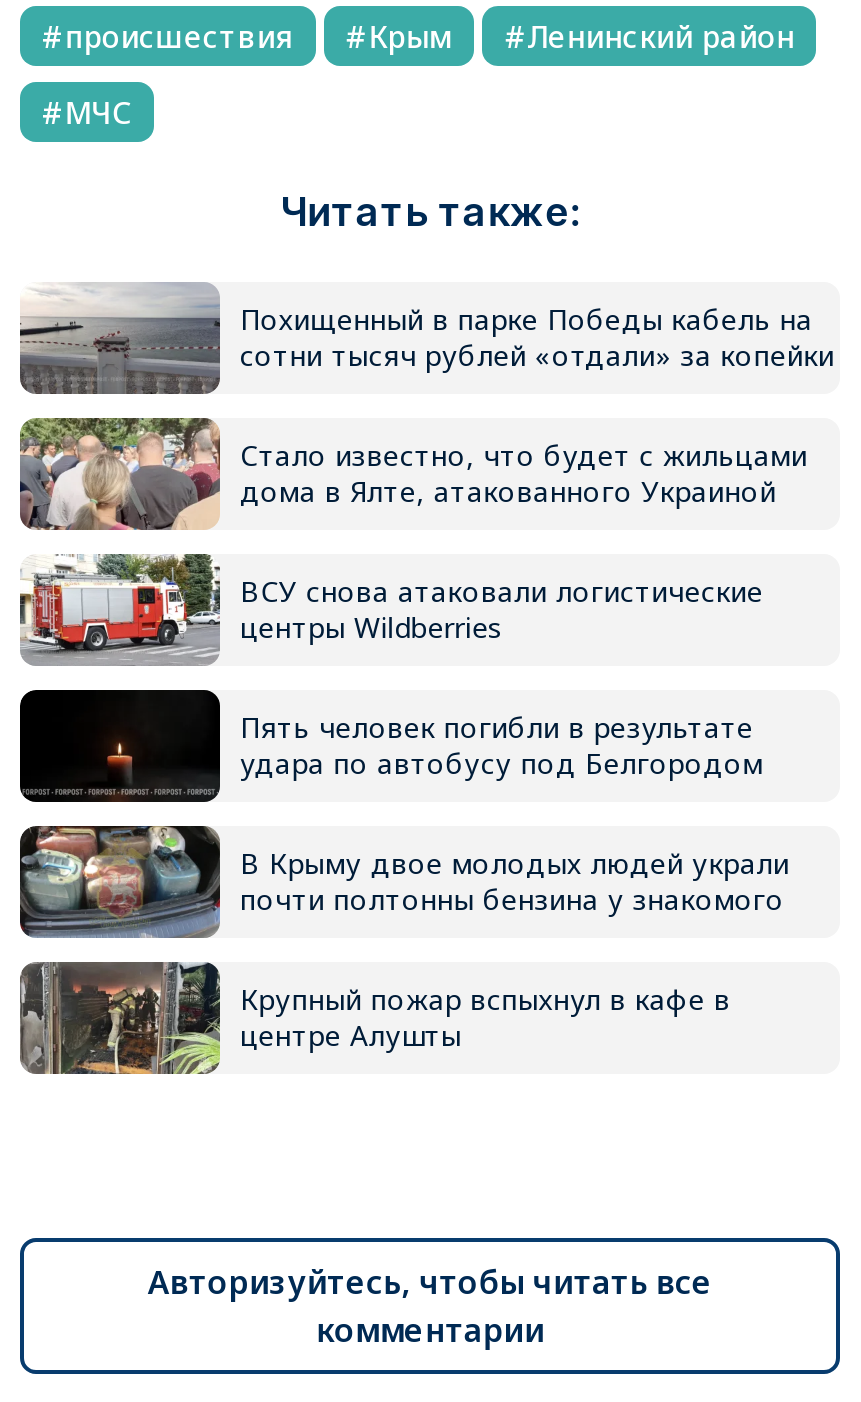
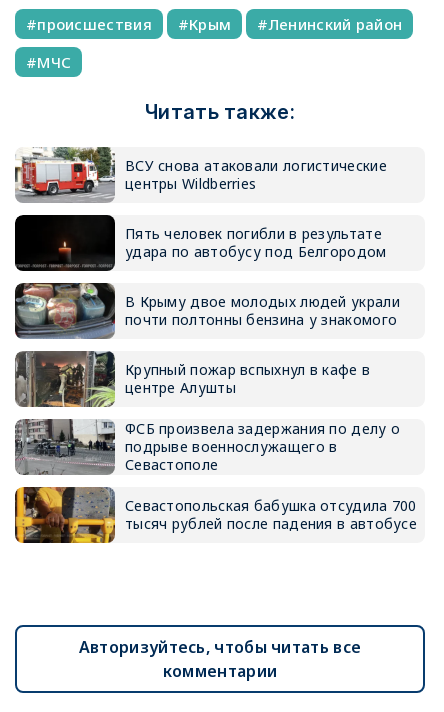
- [image]
- Похищенный в парке Победы кабель на
- сотни тысяч рублей «отдали» за копейки
- Стало известно, что будет с жильцами
- дома в Ялте, атакованного Украиной

- [image]

moved up: [image] | ВСУ снова атаковали логистические | центры Wildberries | ... | Крупный пожар вспыхнул в кафе в | центре Алушты

+ [image]
+ ФСБ произвела задержания по делу о
+ подрыве военнослужащего в
+ Севастополе
+ Севастопольская бабушка отсудила 700
+ тысяч рублей после падения в автобусе

+ [image]
